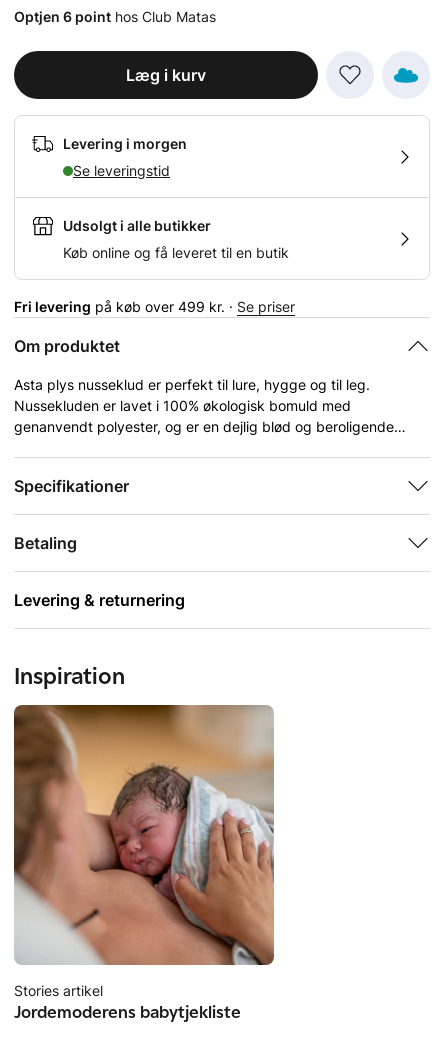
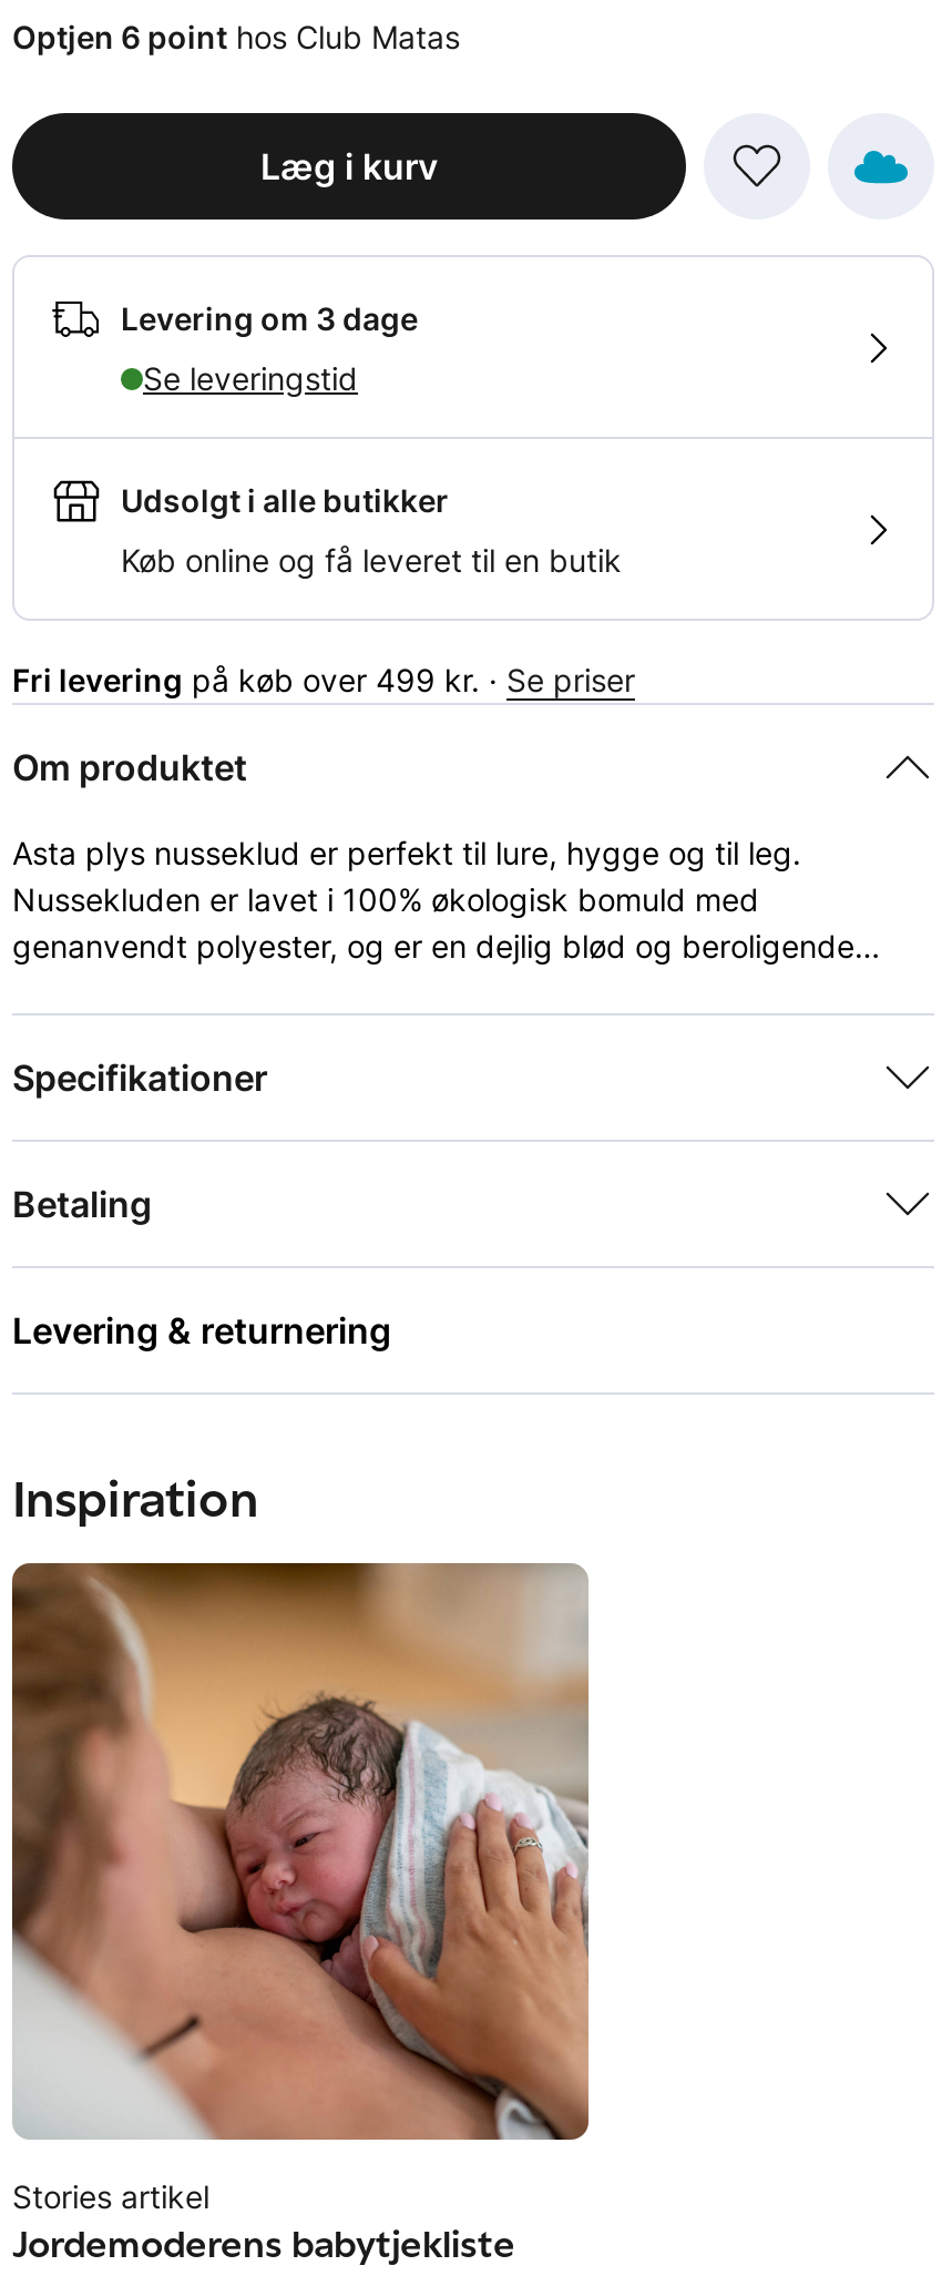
- Levering i morgen
+ Levering om 3 dage
